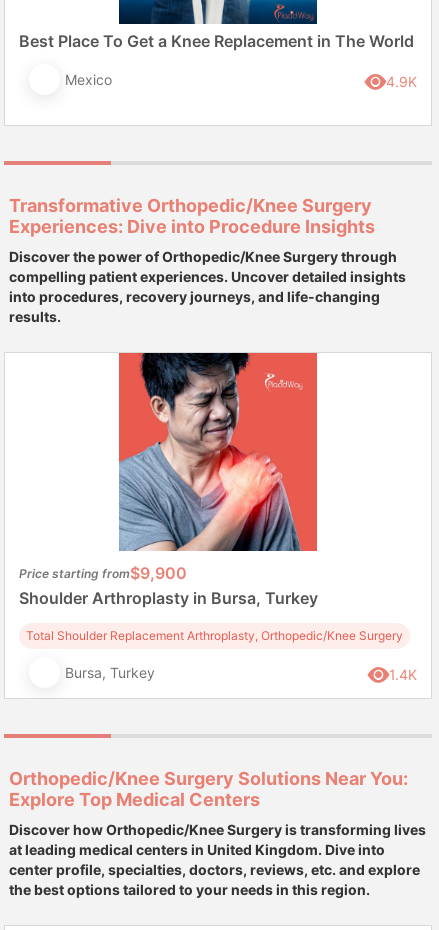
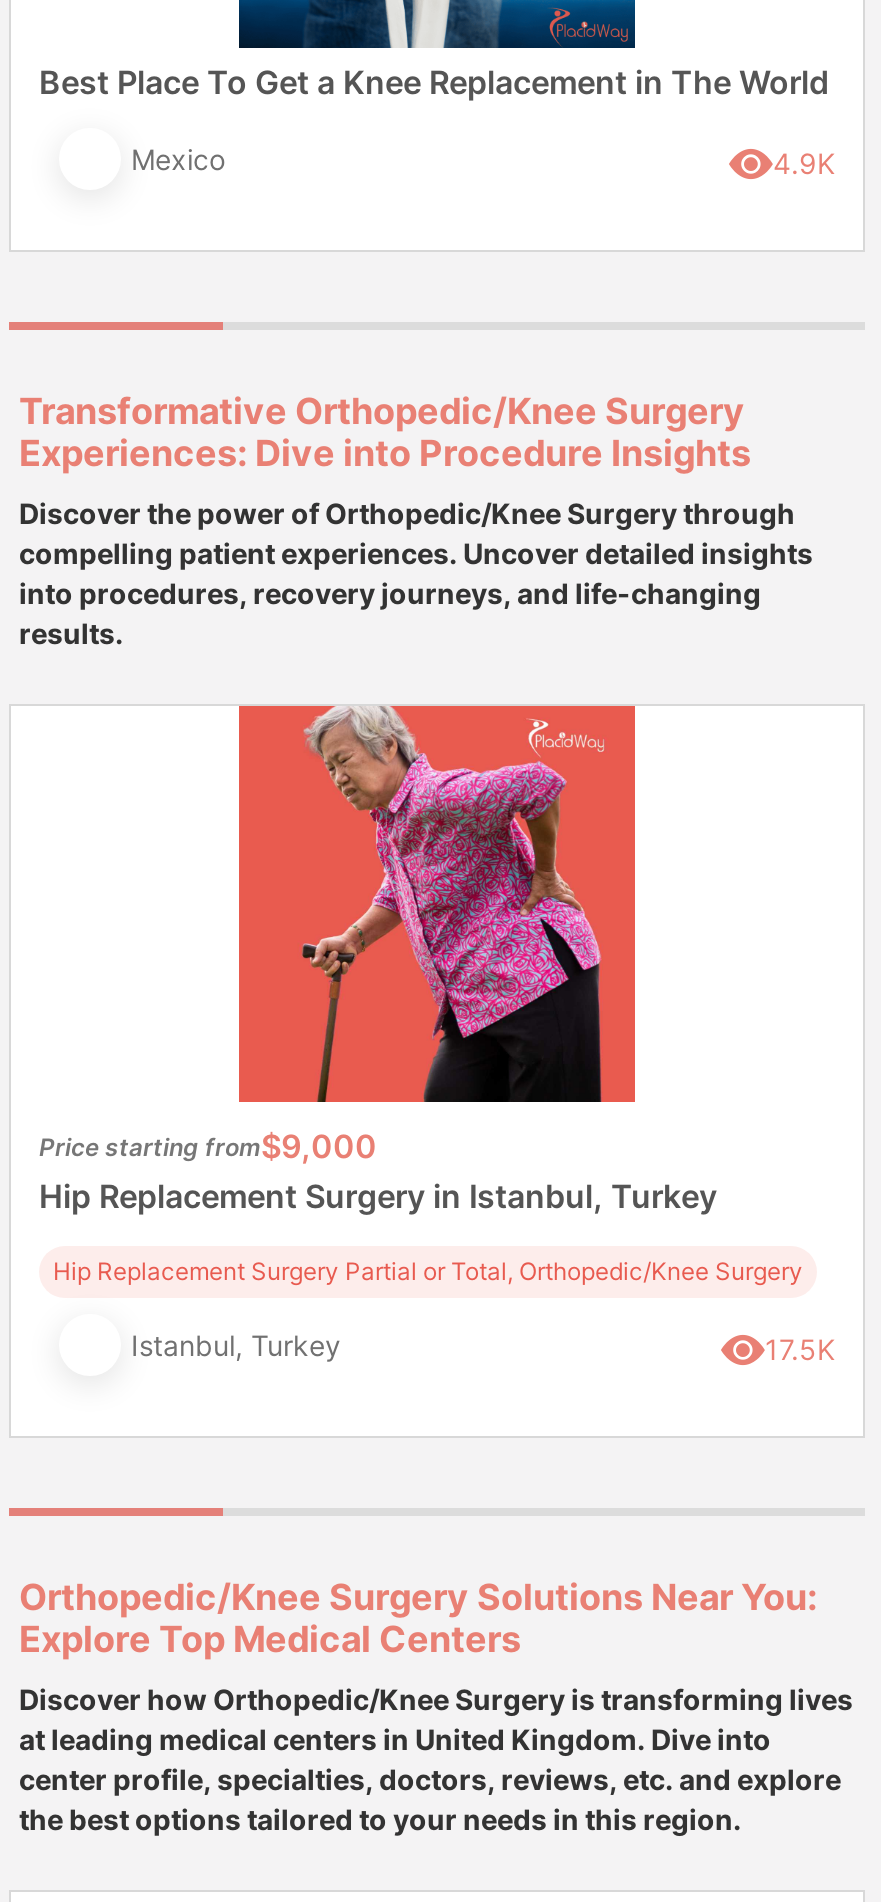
- [image]
- Price starting from$9,900
- Shoulder Arthroplasty in Bursa, Turkey
+ [image]
+ Price starting from$9,000
+ Hip Replacement Surgery in Istanbul, Turkey

- Total Shoulder Replacement Arthroplasty, Orthopedic/Knee Surgery
+ Hip Replacement Surgery Partial or Total, Orthopedic/Knee Surgery

- Bursa, Turkey
- 1.4K
+ Istanbul, Turkey
+ 17.5K
